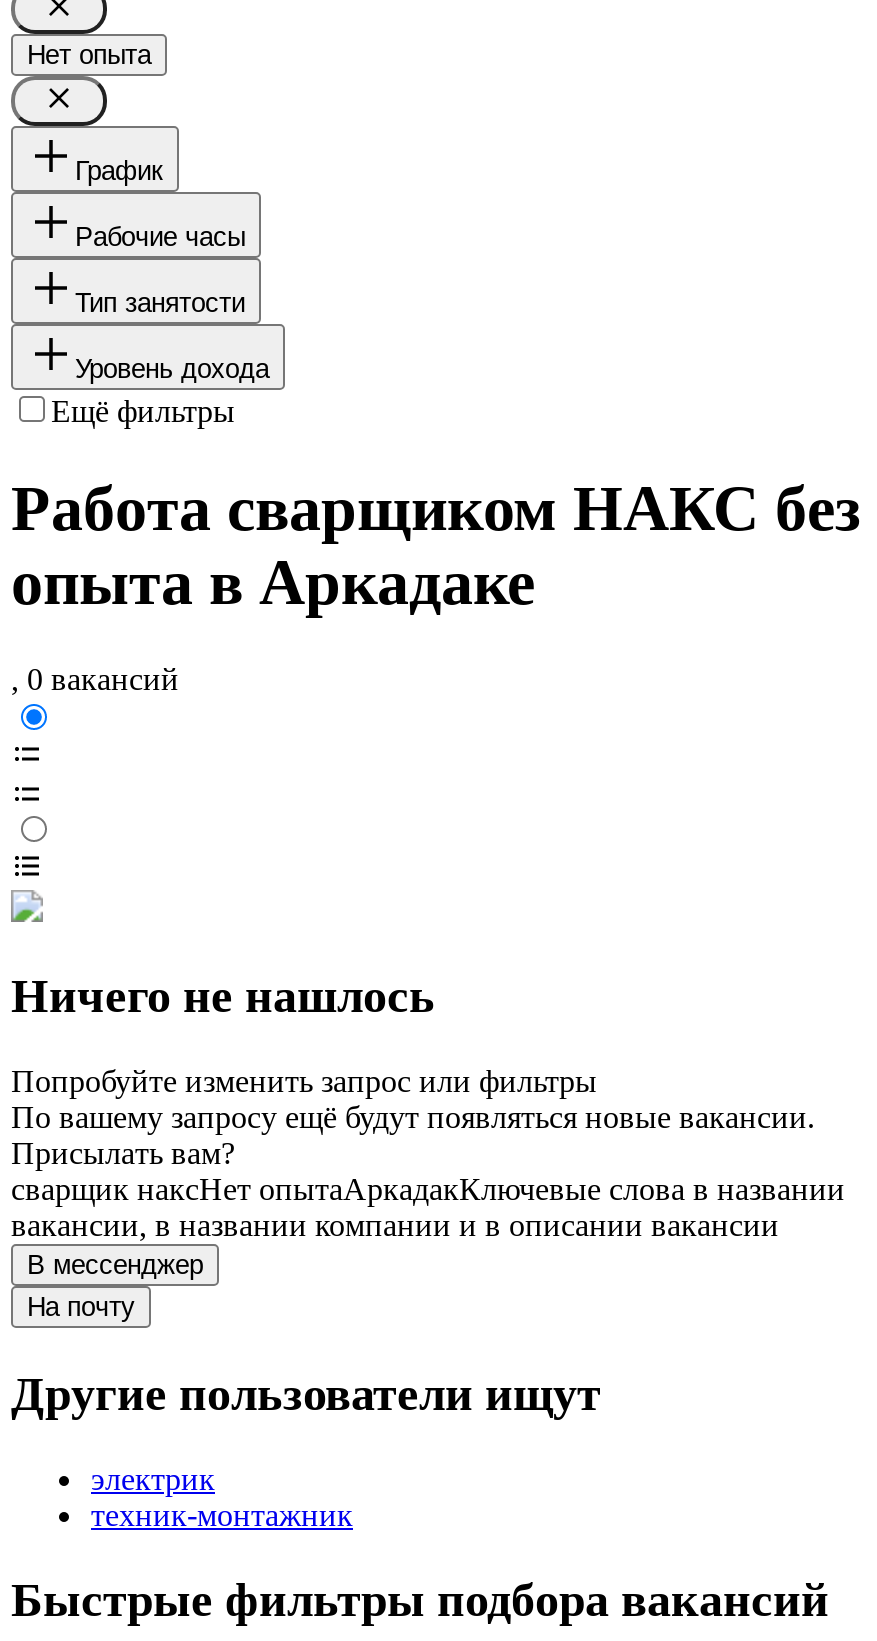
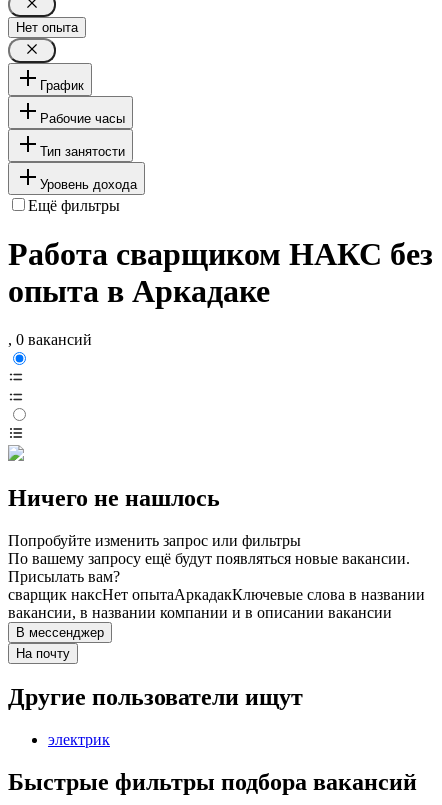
- техник-монтажник
